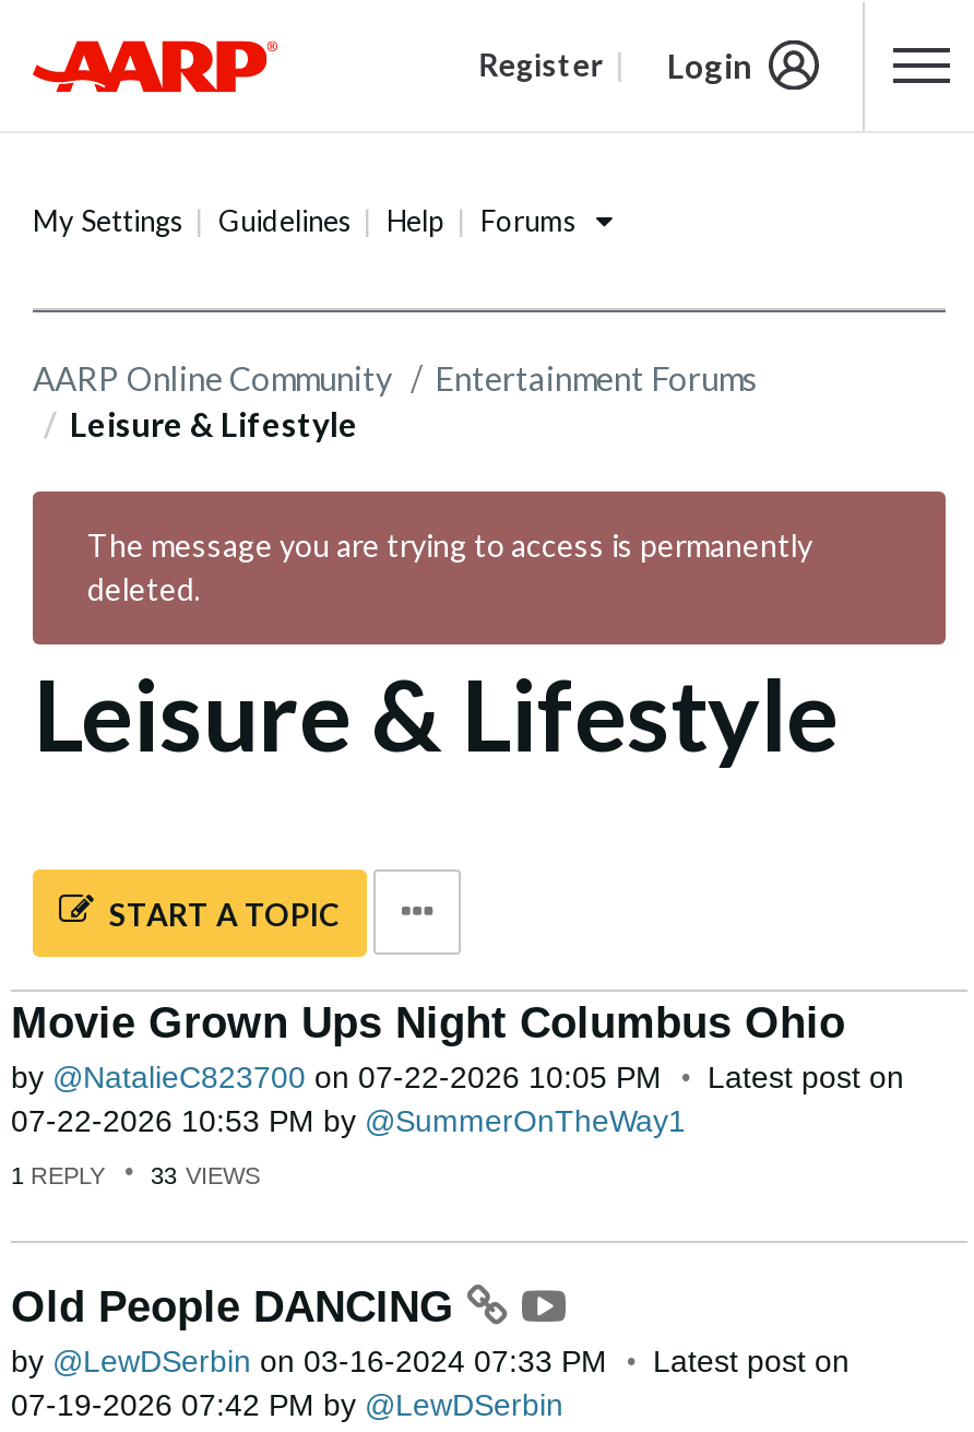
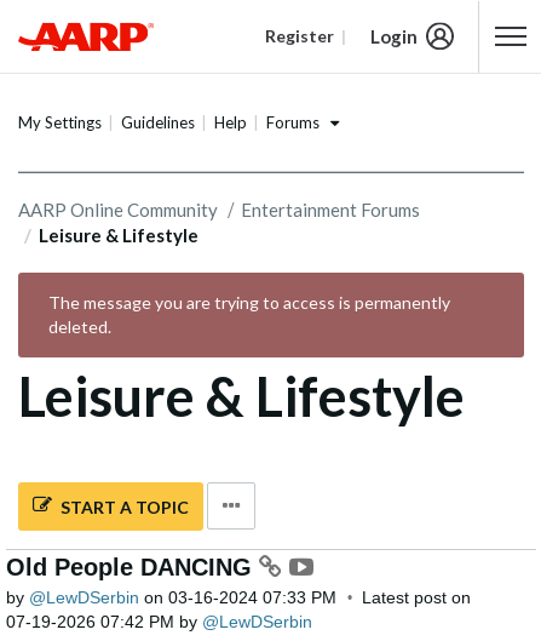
- Movie Grown Ups Night Columbus Ohio
- by
- NatalieC823700 on 07-22-2026 10:05 PM
- Latest post on
- 07-22-2026 10:53 PM by
- SummerOnTheWay1
- 1 REPLY
- 33 VIEWS
